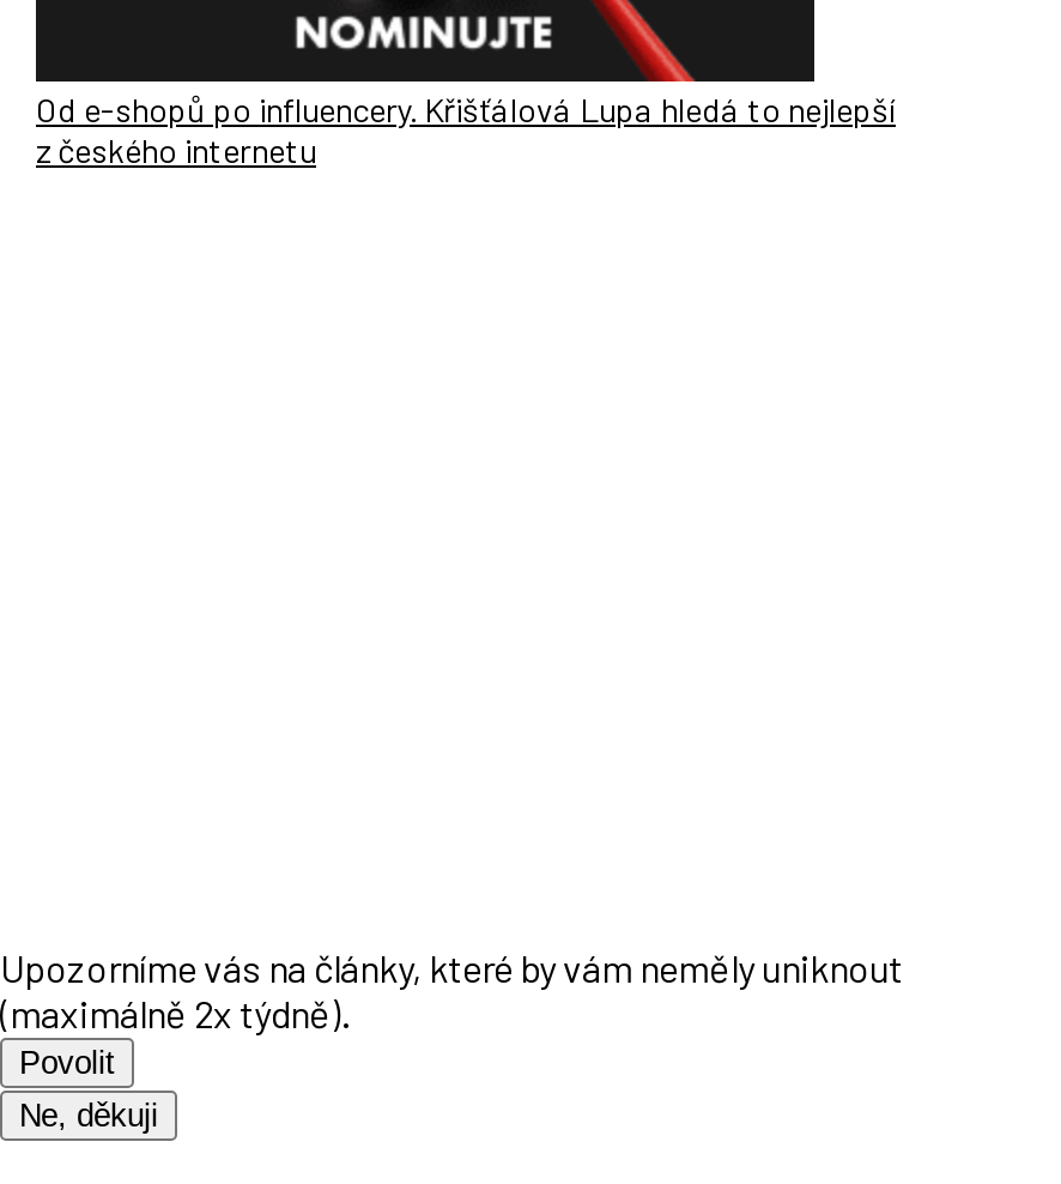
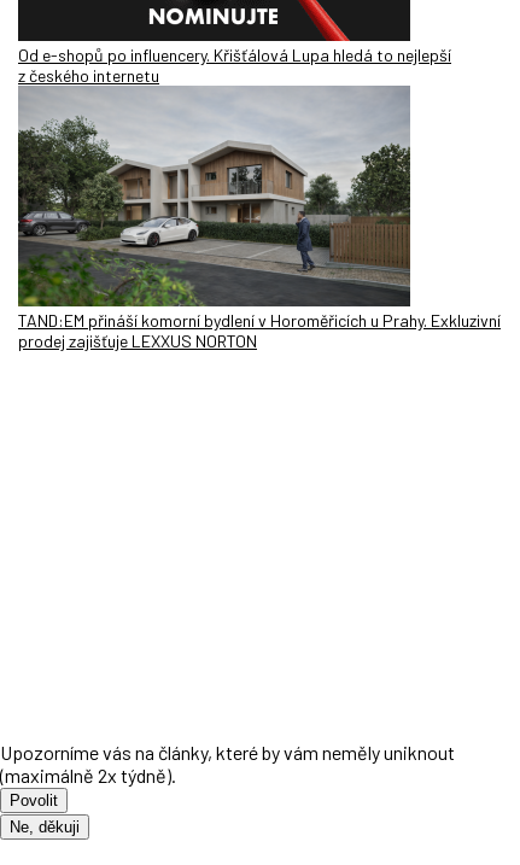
+ [image]
+ TAND:EM přináší komorní bydlení v Horoměřicích u Prahy. Exkluzivní
+ prodej zajišťuje LEXXUS NORTON
